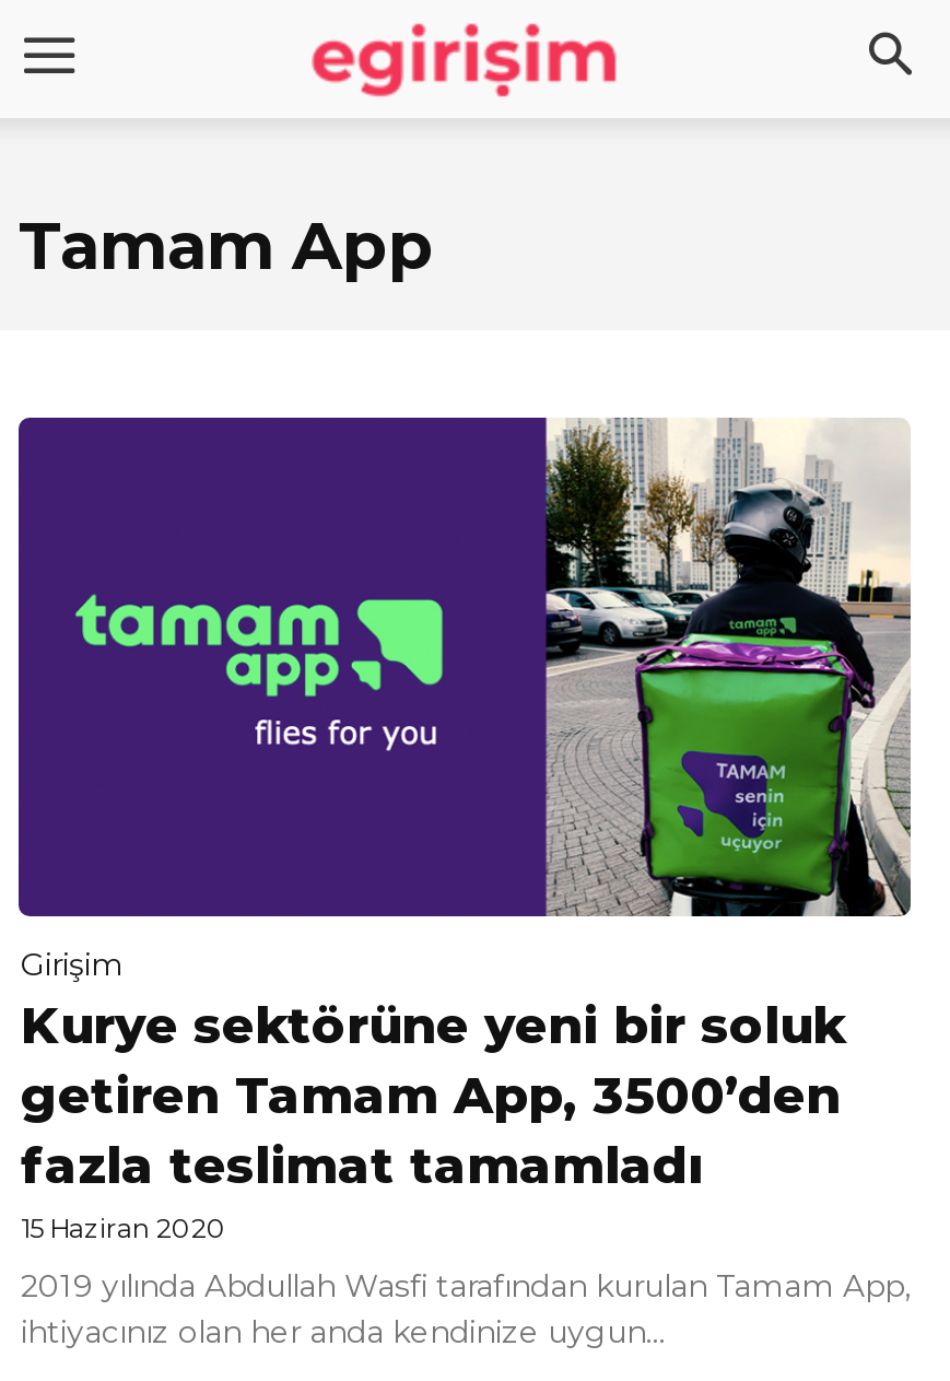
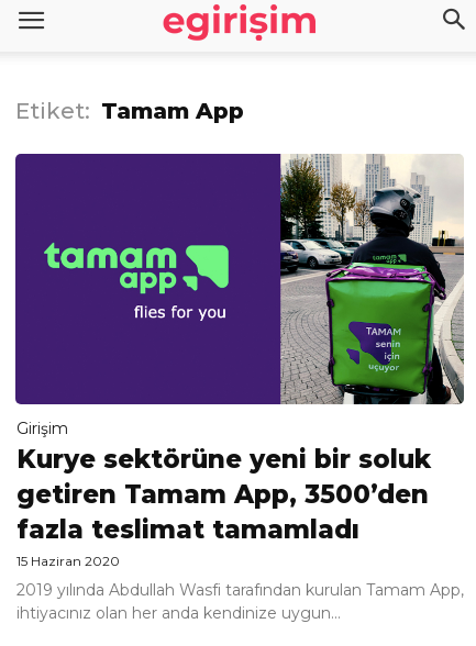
- Tamam App
+ Etiket: Tamam App
